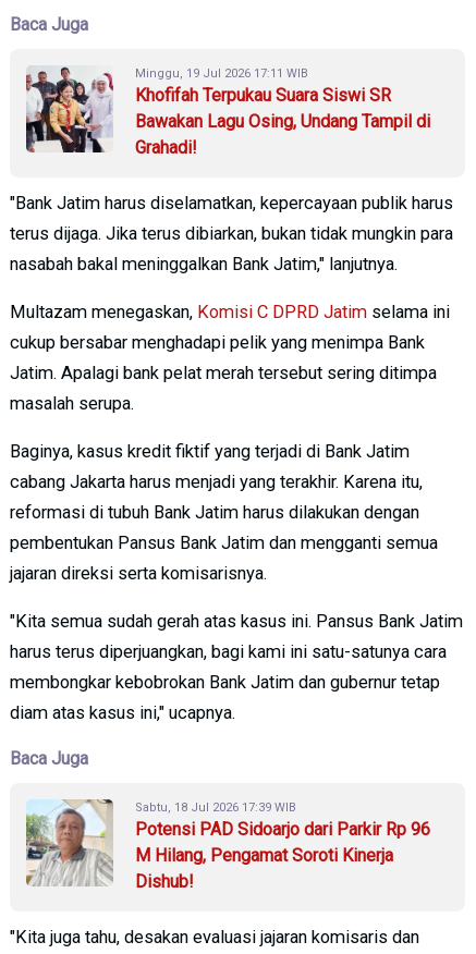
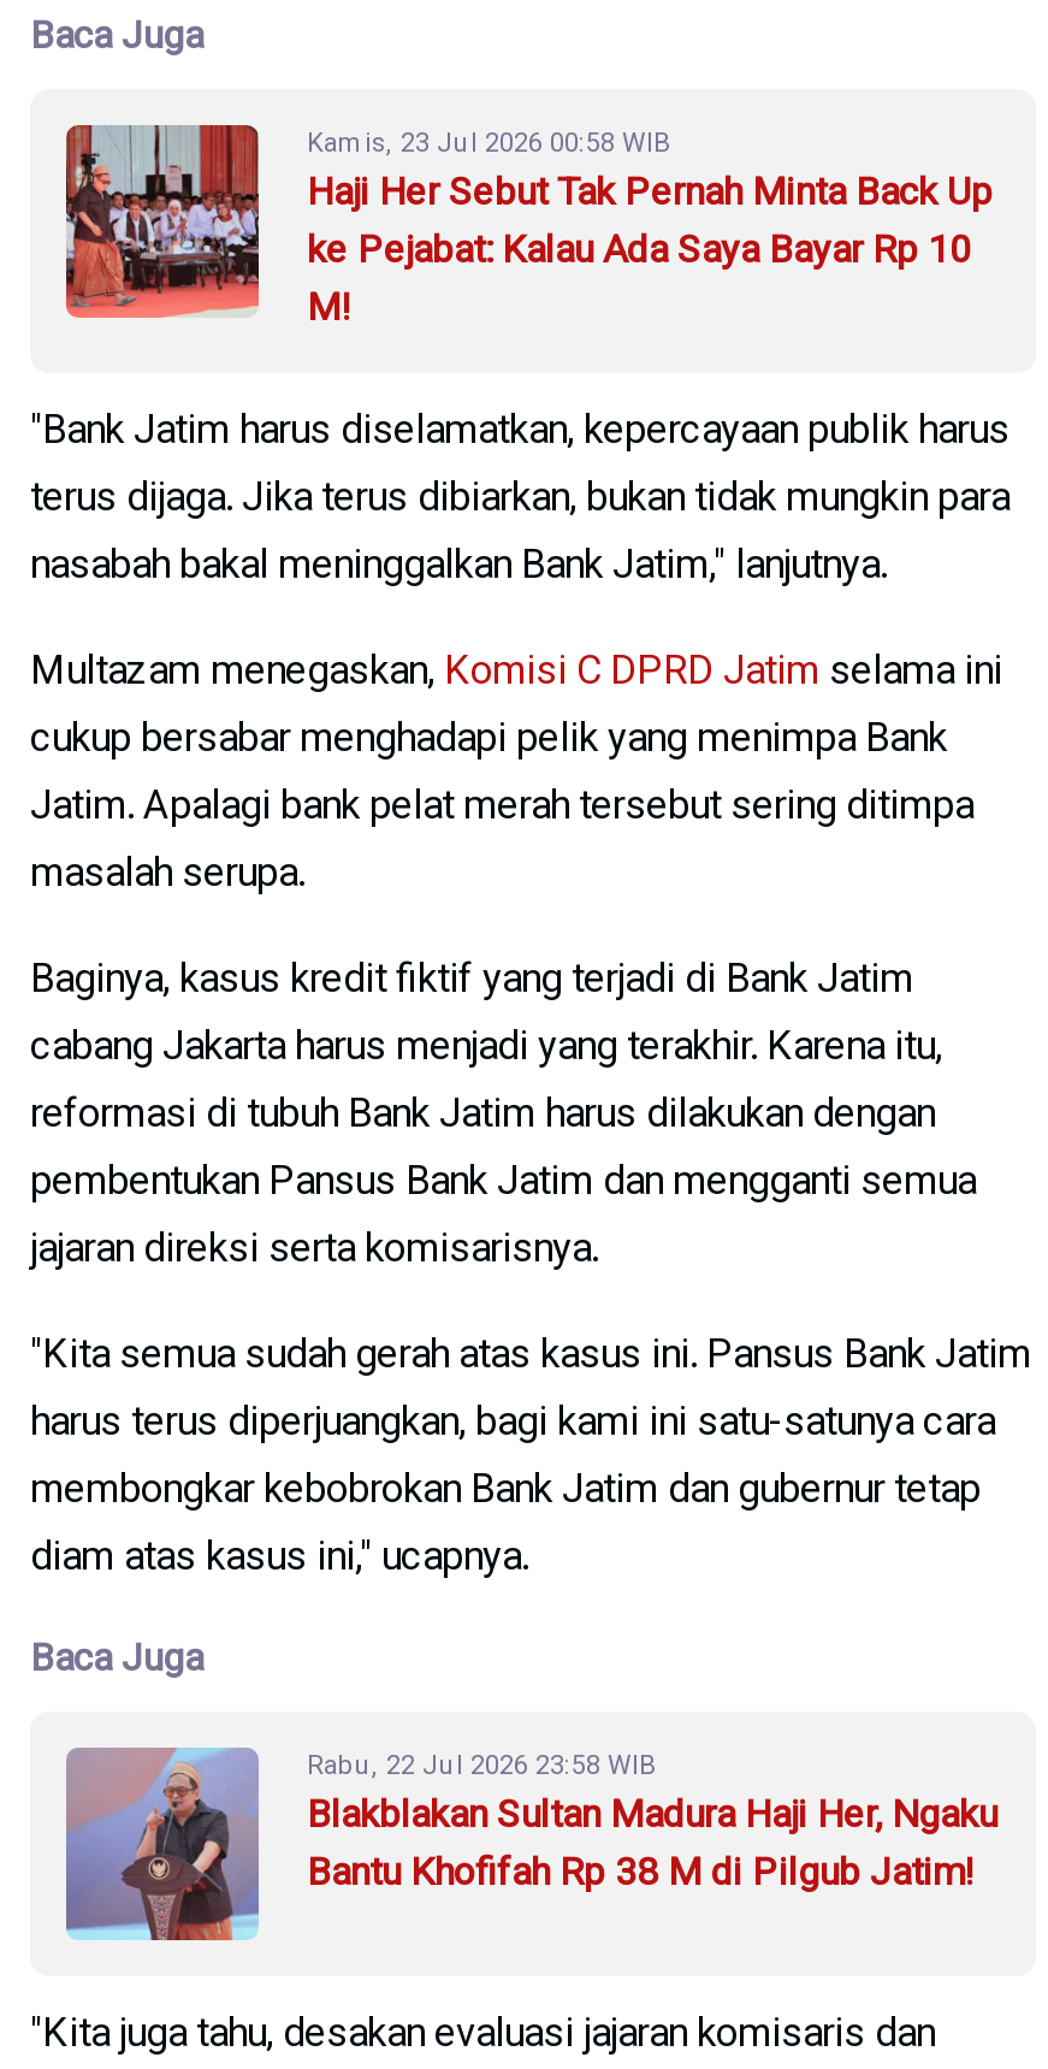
- [image]
- Minggu, 19 Jul 2026 17:11 WIB
- Khofifah Terpukau Suara Siswi SR
- Bawakan Lagu Osing, Undang Tampil di
- Grahadi!
+ [image]
+ Kamis, 23 Jul 2026 00:58 WIB
+ Haji Her Sebut Tak Pernah Minta Back Up
+ ke Pejabat: Kalau Ada Saya Bayar Rp 10
+ M!

- [image]
- Sabtu, 18 Jul 2026 17:39 WIB
- Potensi PAD Sidoarjo dari Parkir Rp 96
- M Hilang, Pengamat Soroti Kinerja
- Dishub!
+ [image]
+ Rabu, 22 Jul 2026 23:58 WIB
+ Blakblakan Sultan Madura Haji Her, Ngaku
+ Bantu Khofifah Rp 38 M di Pilgub Jatim!
